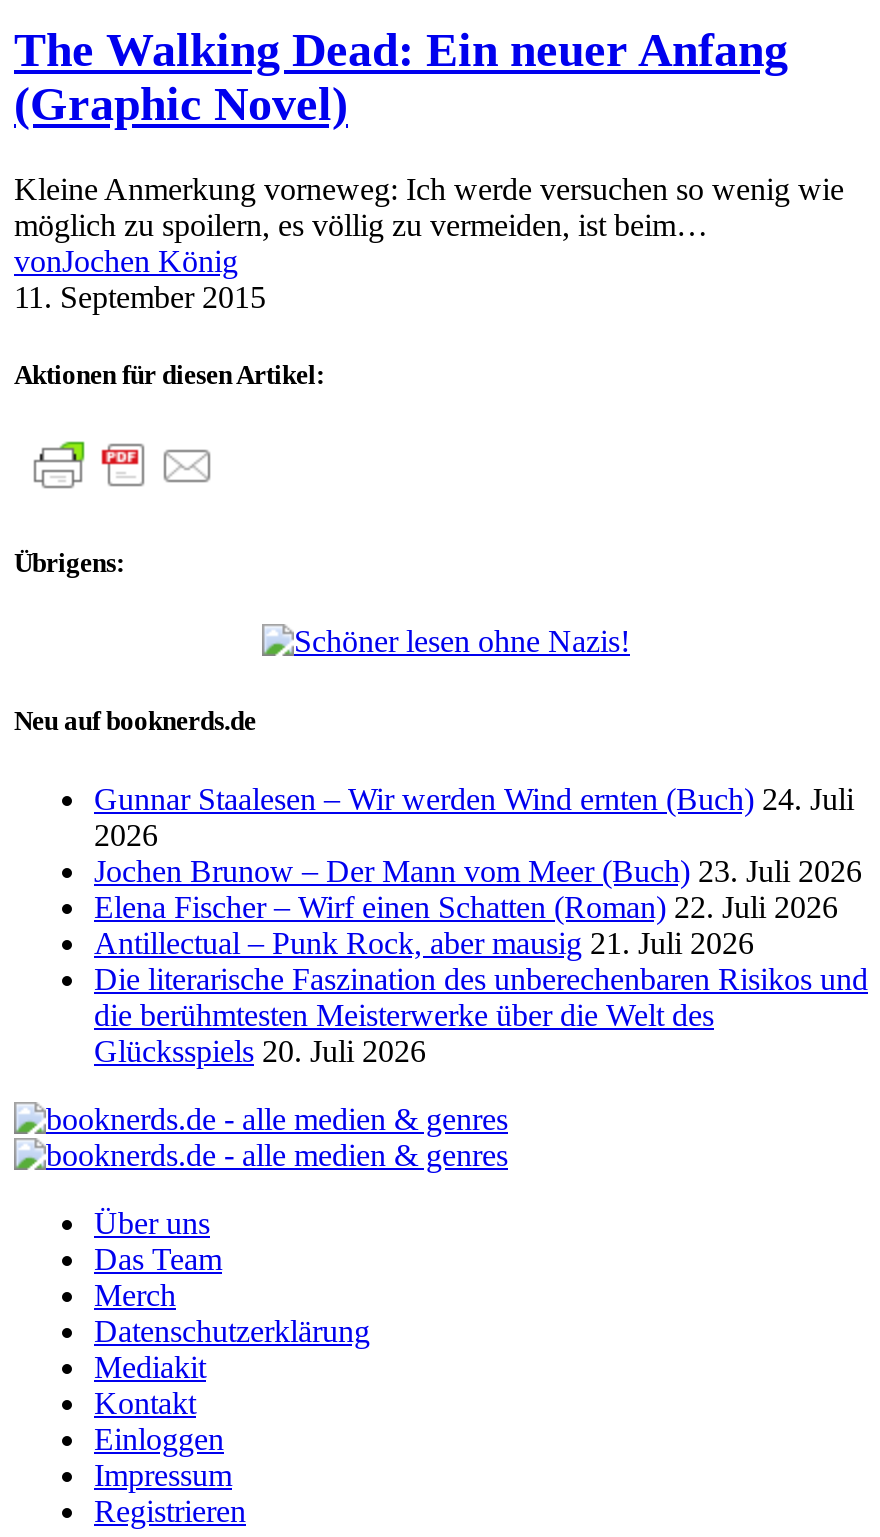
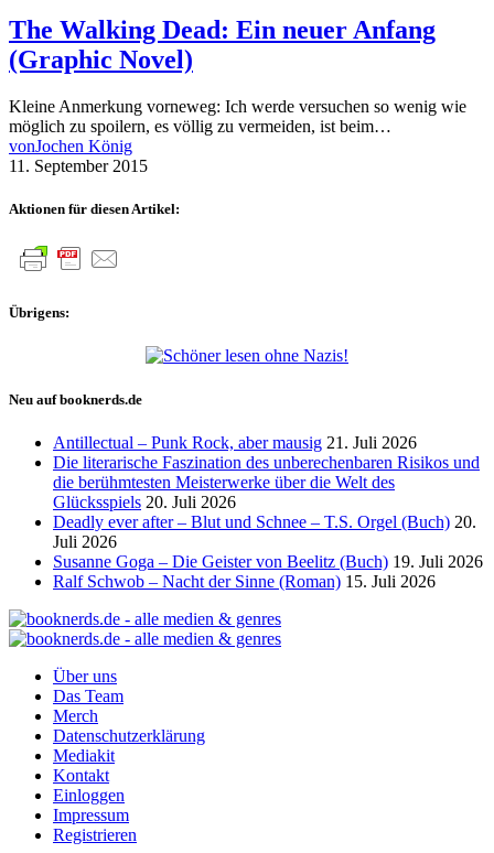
- Gunnar Staalesen – Wir werden Wind ernten (Buch) 24. Juli
- 2026
- Jochen Brunow – Der Mann vom Meer (Buch) 23. Juli 2026
- Elena Fischer – Wirf einen Schatten (Roman) 22. Juli 2026

moved up: Antillectual – Punk Rock, aber mausig 21. Juli 2026 | Die literarische Faszination des unberechenbaren Risikos und | die berühmtesten Meisterwerke über die Welt des | Glücksspiels 20. Juli 2026

+ Deadly ever after – Blut und Schnee – T.S. Orgel (Buch) 20.
+ Juli 2026
+ Susanne Goga – Die Geister von Beelitz (Buch) 19. Juli 2026
+ Ralf Schwob – Nacht der Sinne (Roman) 15. Juli 2026
